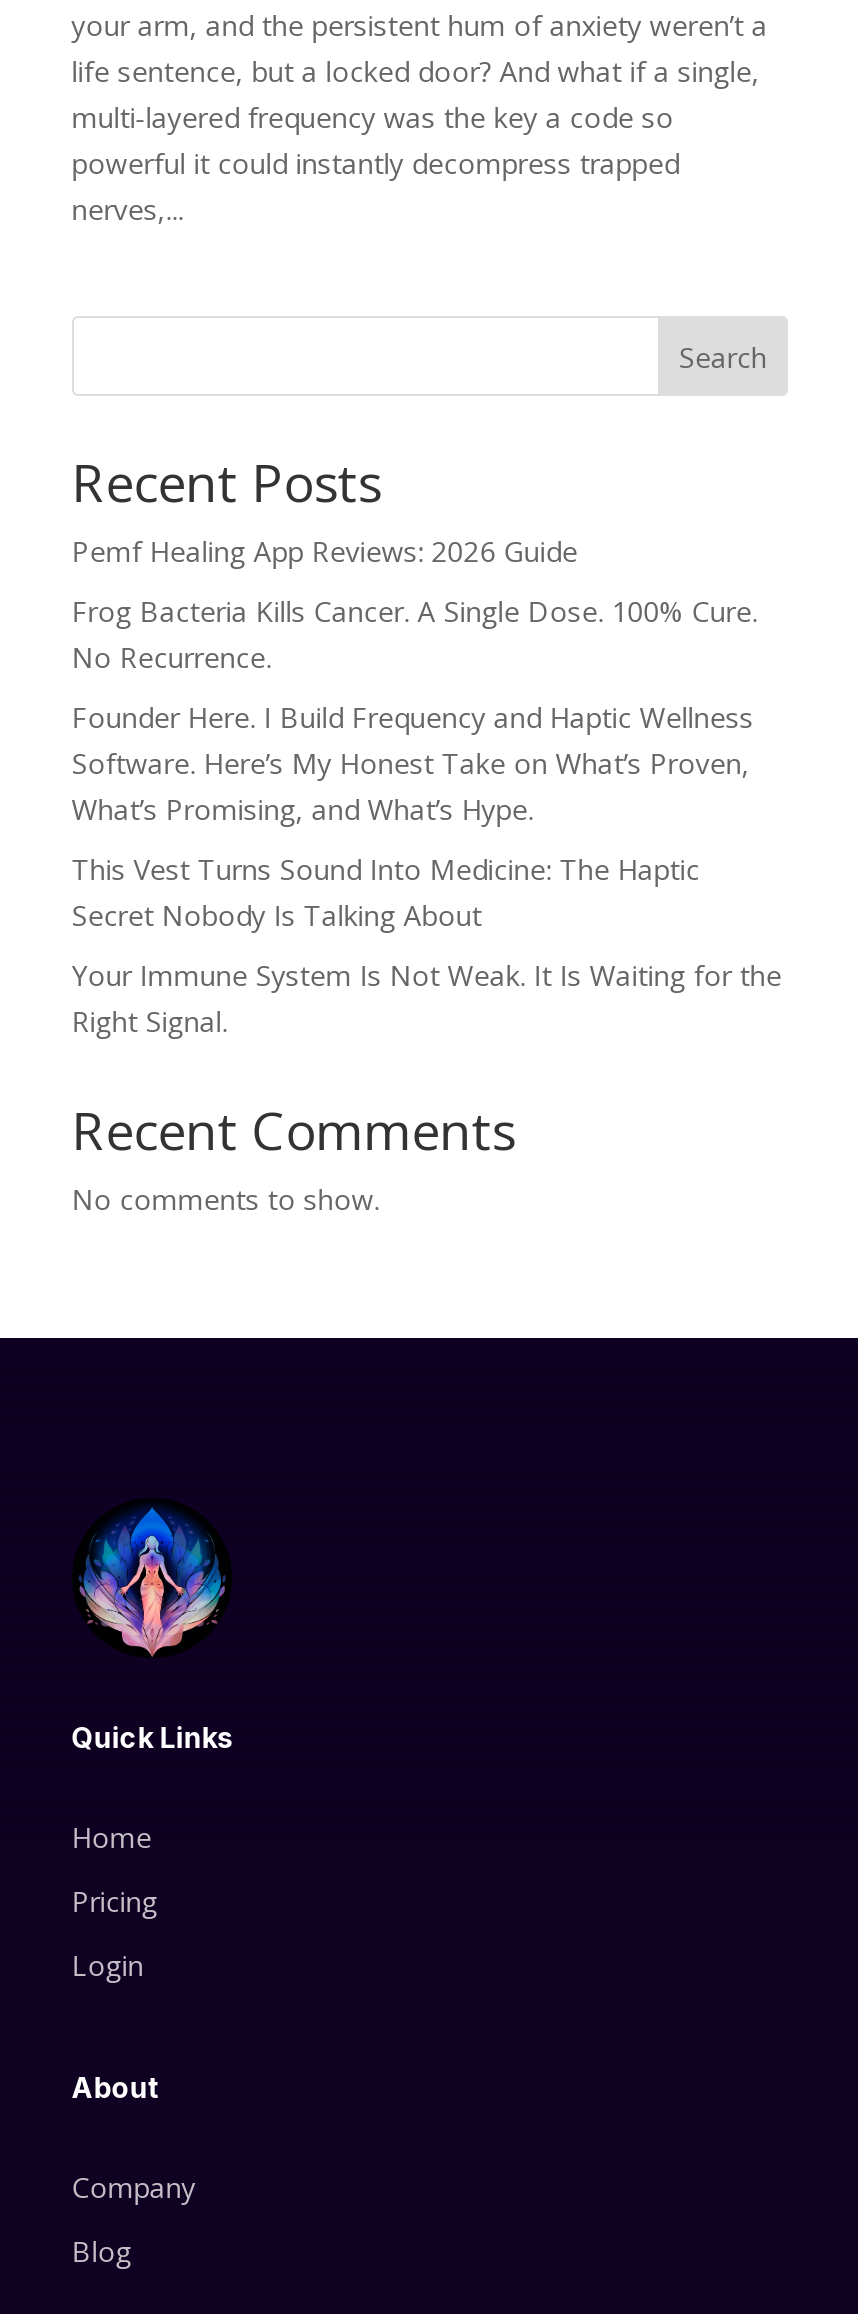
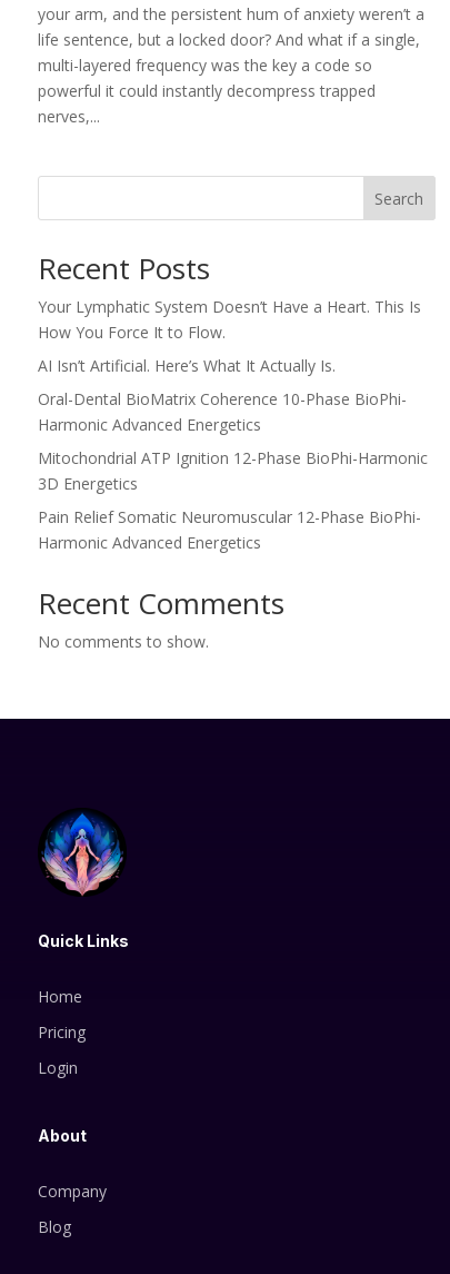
- Pemf Healing App Reviews: 2026 Guide
+ Your Lymphatic System Doesn’t Have a Heart. This Is
+ How You Force It to Flow.

- Frog Bacteria Kills Cancer. A Single Dose. 100% Cure.
- No Recurrence.
+ AI Isn’t Artificial. Here’s What It Actually Is.

- Founder Here. I Build Frequency and Haptic Wellness
- Software. Here’s My Honest Take on What’s Proven,
- What’s Promising, and What’s Hype.
+ Oral-Dental BioMatrix Coherence 10-Phase BioPhi-
+ Harmonic Advanced Energetics

- This Vest Turns Sound Into Medicine: The Haptic
- Secret Nobody Is Talking About
+ Mitochondrial ATP Ignition 12-Phase BioPhi-Harmonic
+ 3D Energetics

- Your Immune System Is Not Weak. It Is Waiting for the
- Right Signal.
+ Pain Relief Somatic Neuromuscular 12-Phase BioPhi-
+ Harmonic Advanced Energetics
